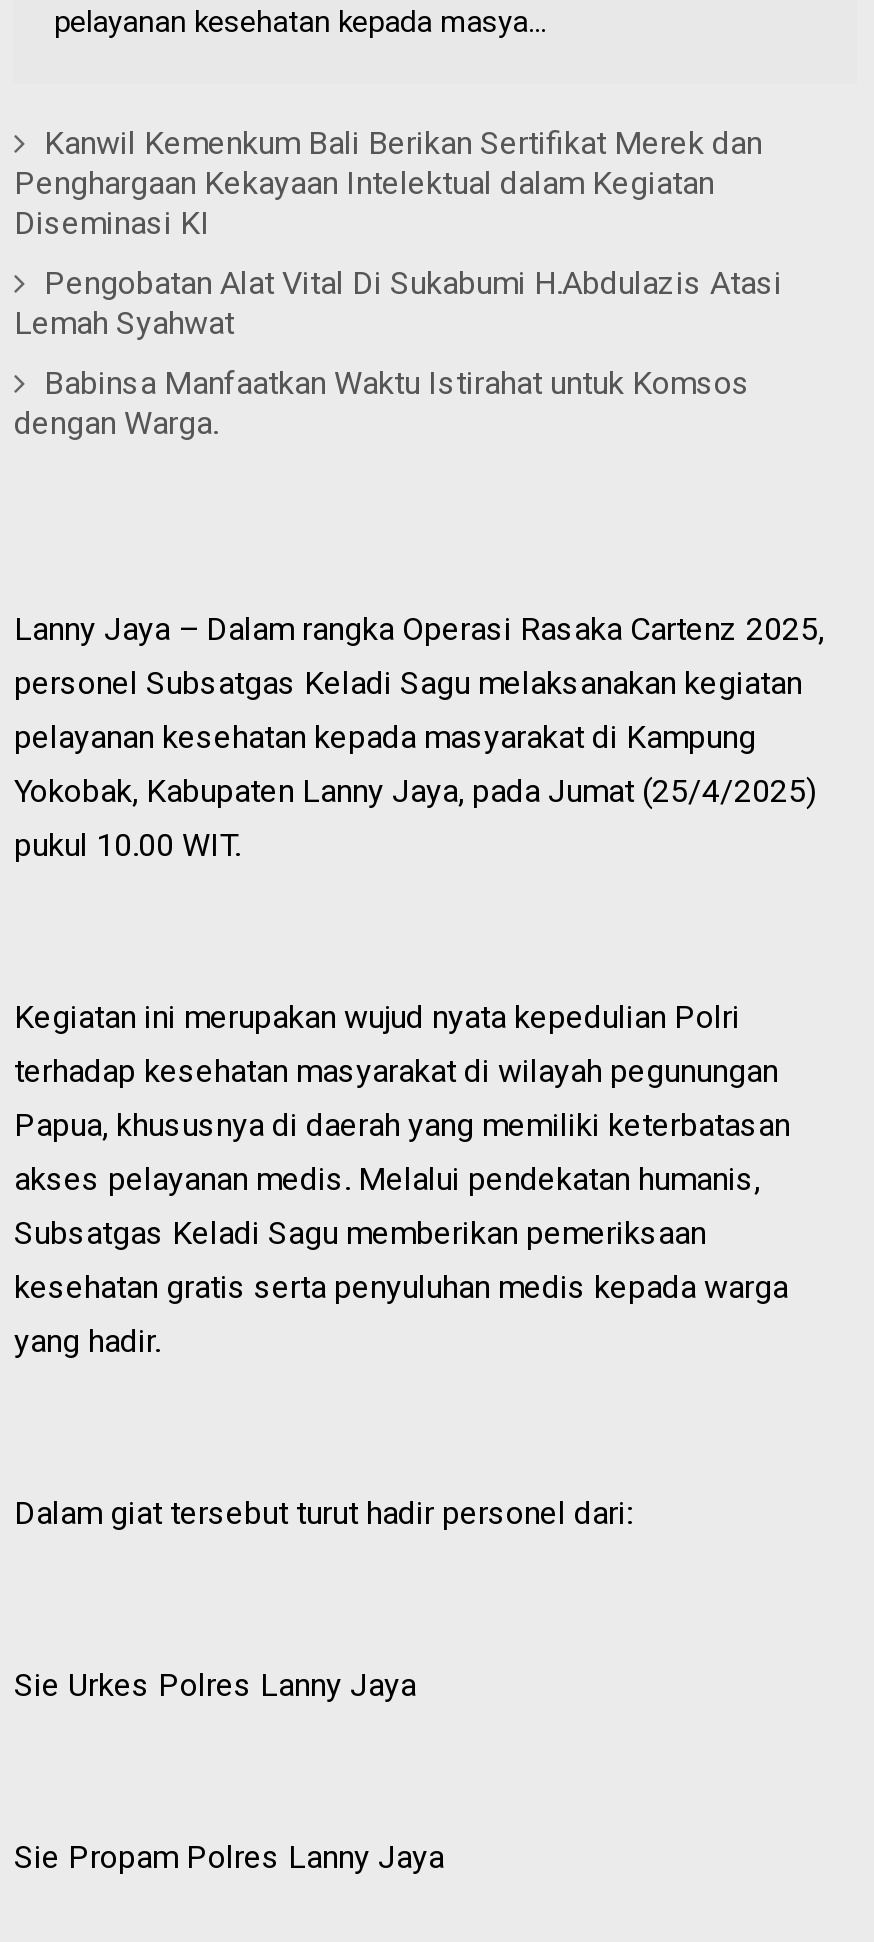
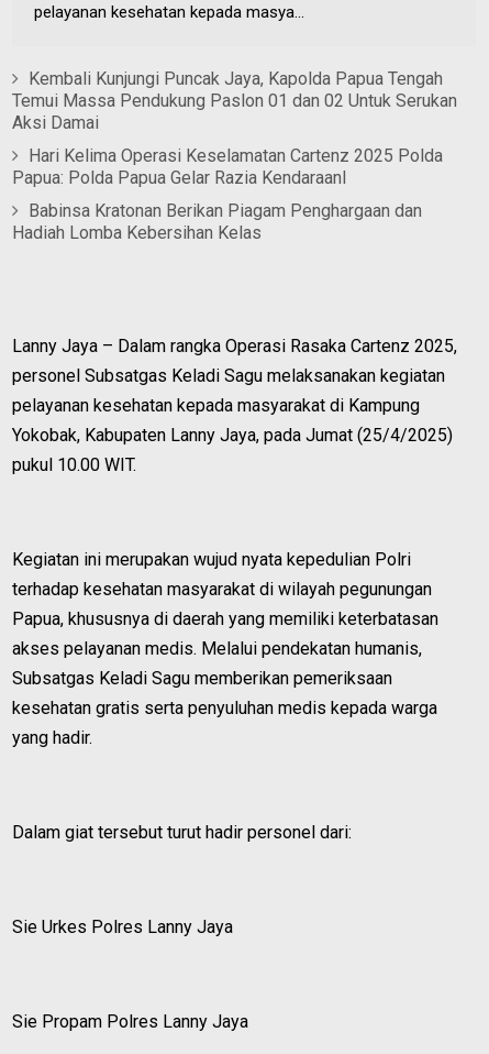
- Kanwil Kemenkum Bali Berikan Sertifikat Merek dan
- Penghargaan Kekayaan Intelektual dalam Kegiatan
- Diseminasi KI
+ Kembali Kunjungi Puncak Jaya, Kapolda Papua Tengah
+ Temui Massa Pendukung Paslon 01 dan 02 Untuk Serukan
+ Aksi Damai

- Pengobatan Alat Vital Di Sukabumi H.Abdulazis Atasi
- Lemah Syahwat
+ Hari Kelima Operasi Keselamatan Cartenz 2025 Polda
+ Papua: Polda Papua Gelar Razia Kendaraanl

- Babinsa Manfaatkan Waktu Istirahat untuk Komsos
- dengan Warga.
+ Babinsa Kratonan Berikan Piagam Penghargaan dan
+ Hadiah Lomba Kebersihan Kelas
